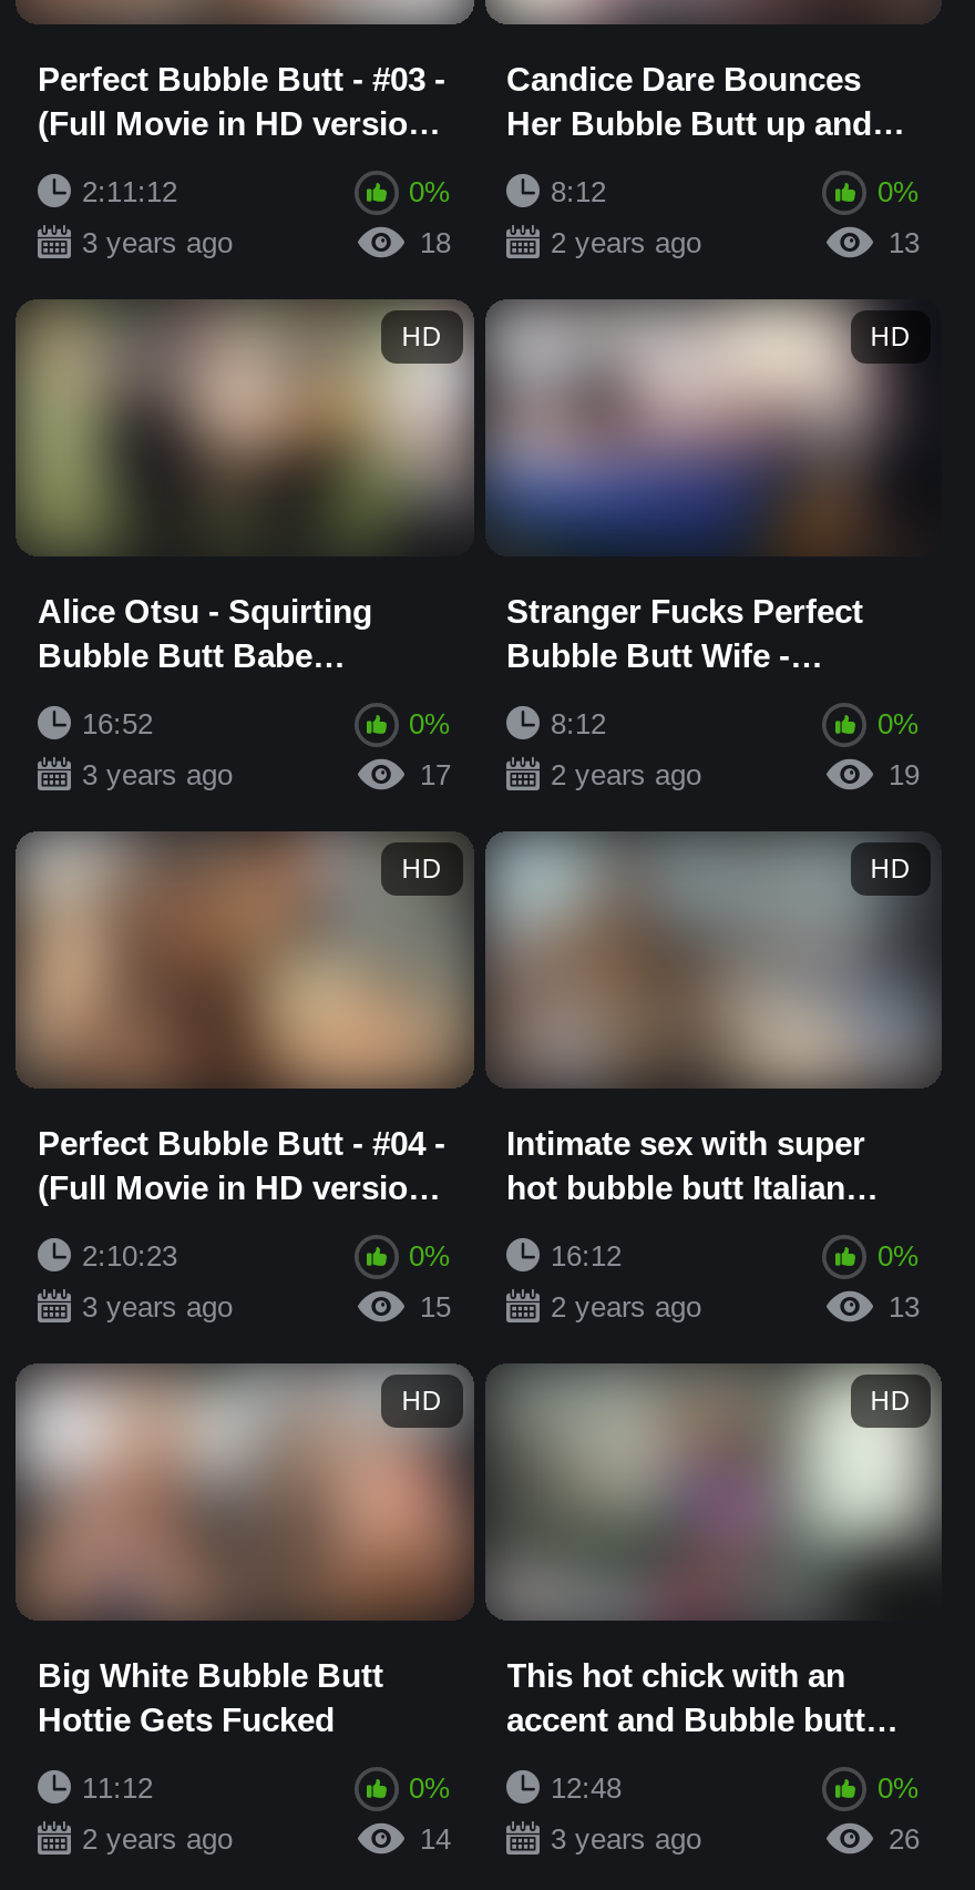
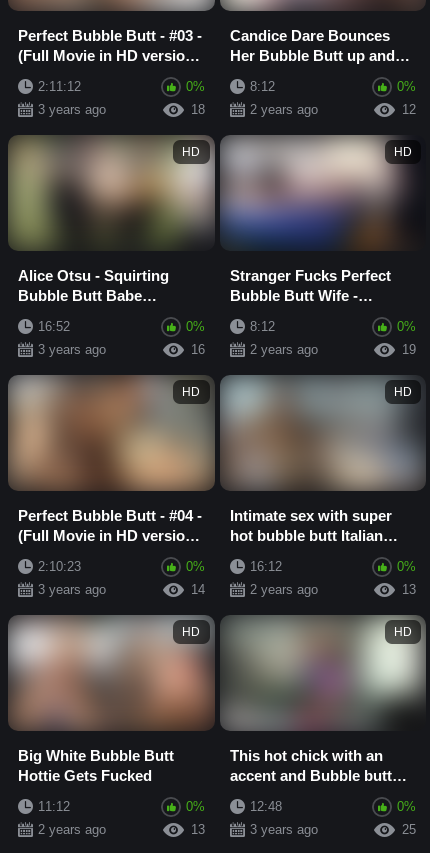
- 13
+ 12

- 17
+ 16

- 15
+ 14

- 14
+ 13

- 26
+ 25
